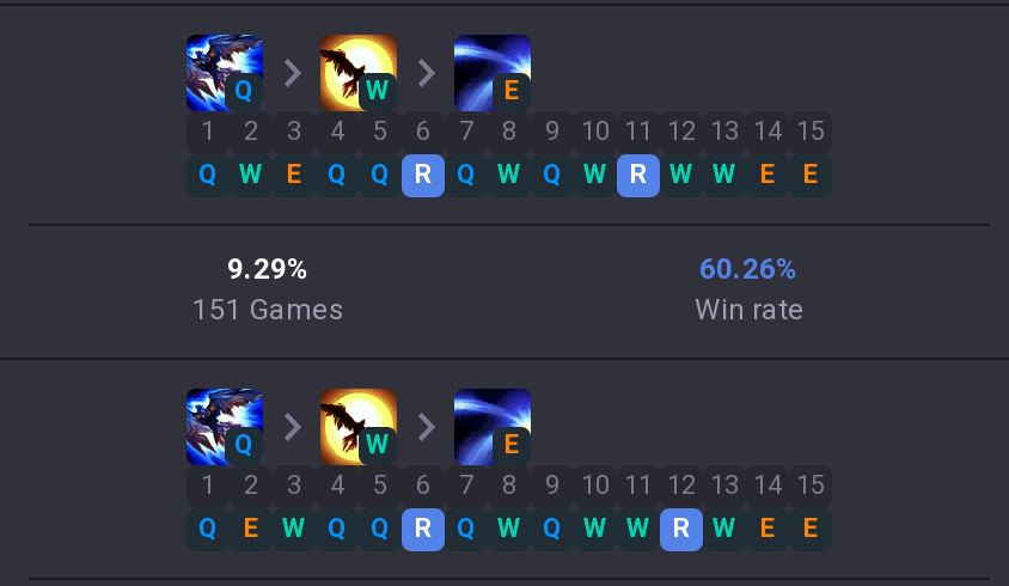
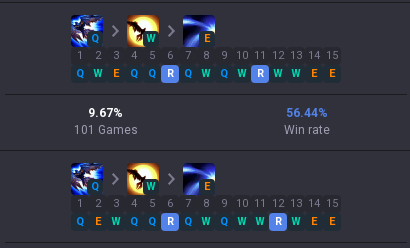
- 9.29%
+ 9.67%

- 60.26%
+ 56.44%

- 151 Games
+ 101 Games
